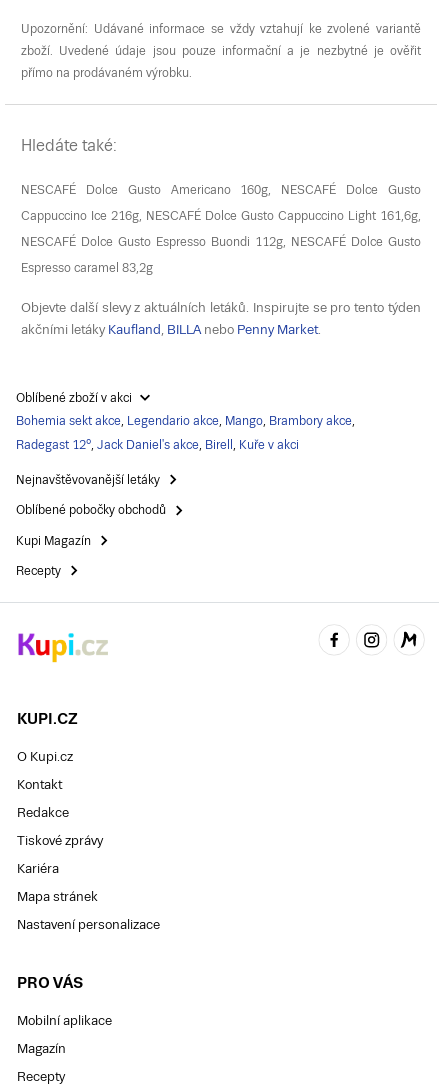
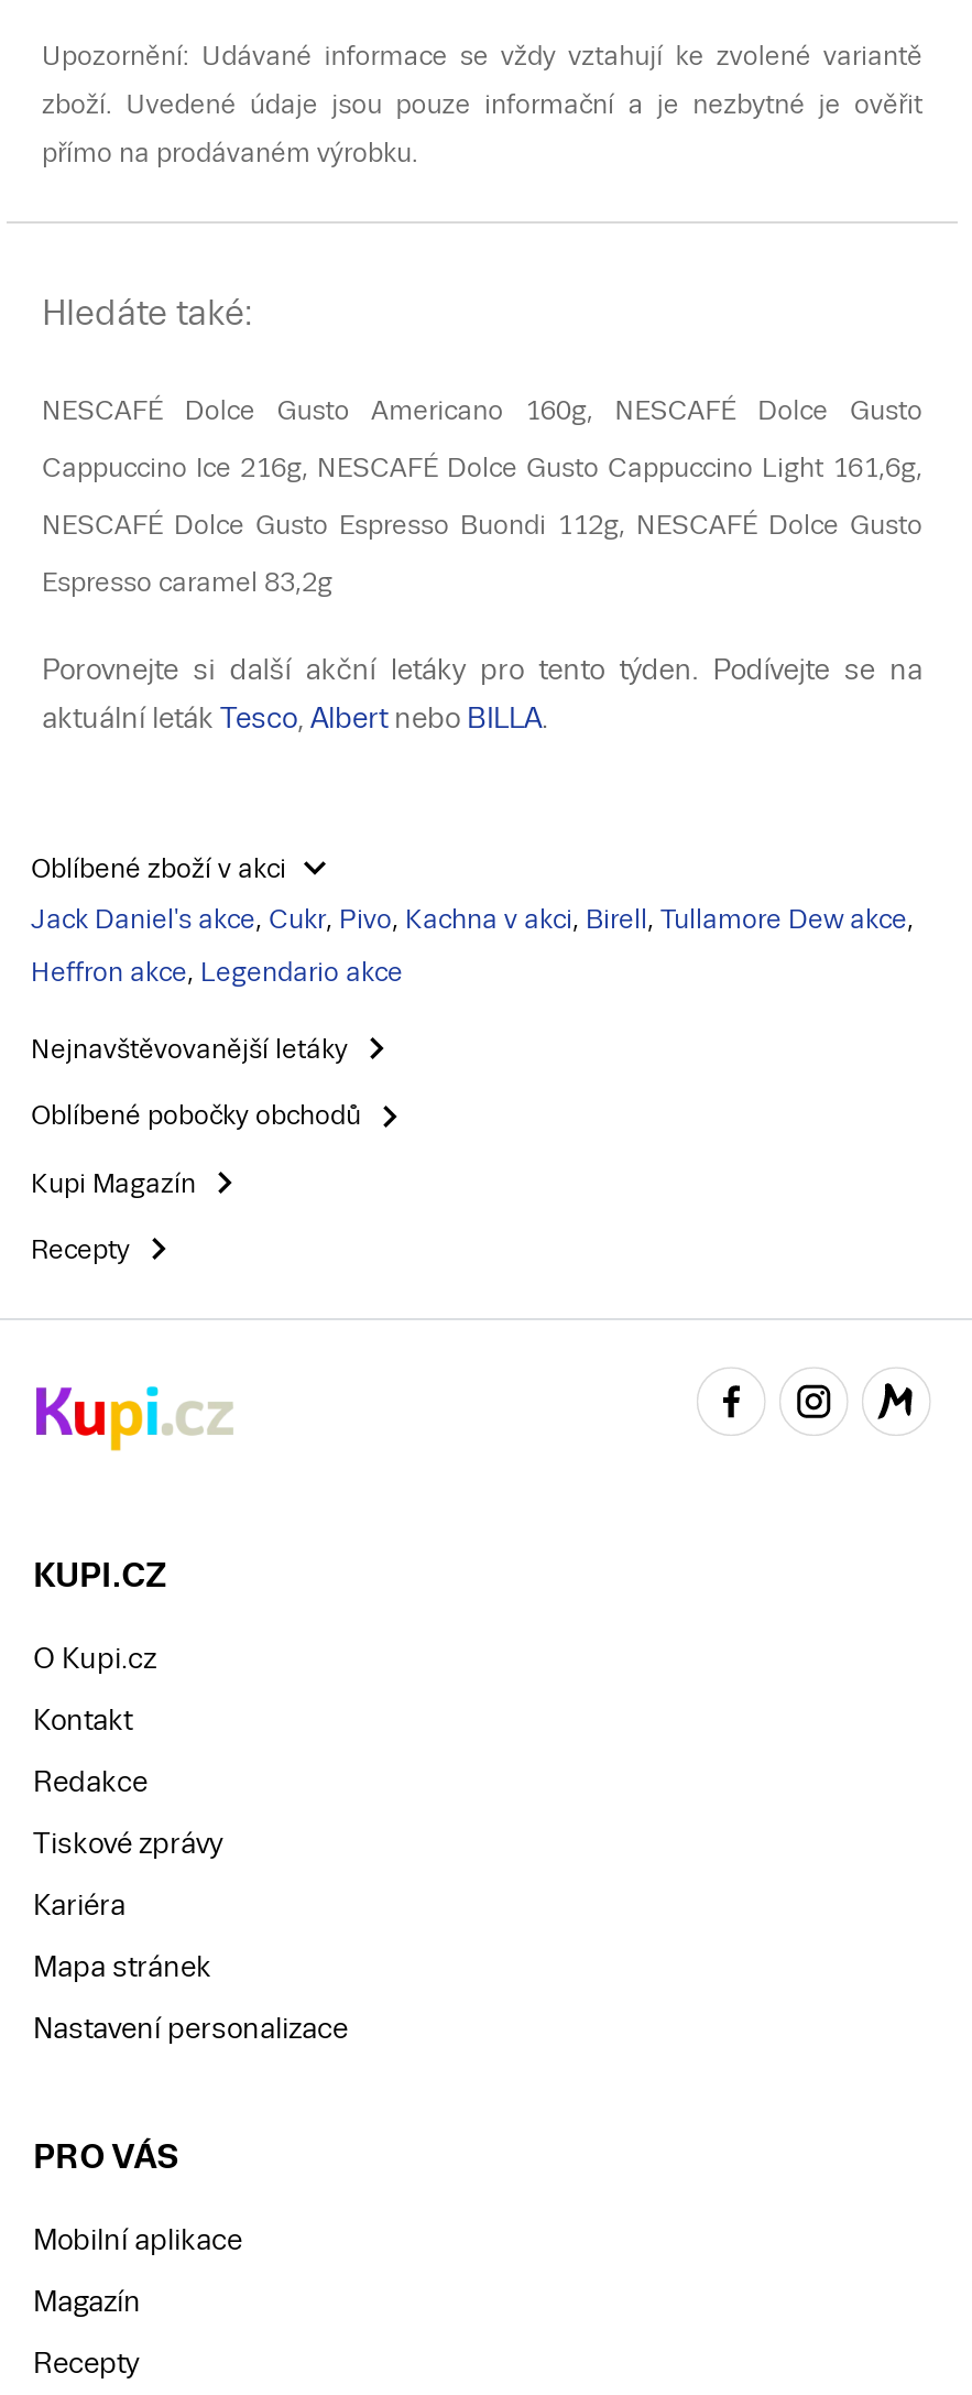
- Objevte další slevy z aktuálních letáků. Inspirujte se pro tento týden
+ Porovnejte si další akční letáky pro tento týden. Podívejte se na

- akčními letáky Kaufland, BILLA nebo Penny Market.
+ aktuální leták Tesco, Albert nebo BILLA.

- Bohemia sekt akce, Legendario akce, Mango, Brambory akce,
+ Jack Daniel's akce, Cukr, Pivo, Kachna v akci, Birell, Tullamore Dew akce,

- Radegast 12°, Jack Daniel's akce, Birell, Kuře v akci
+ Heffron akce, Legendario akce
